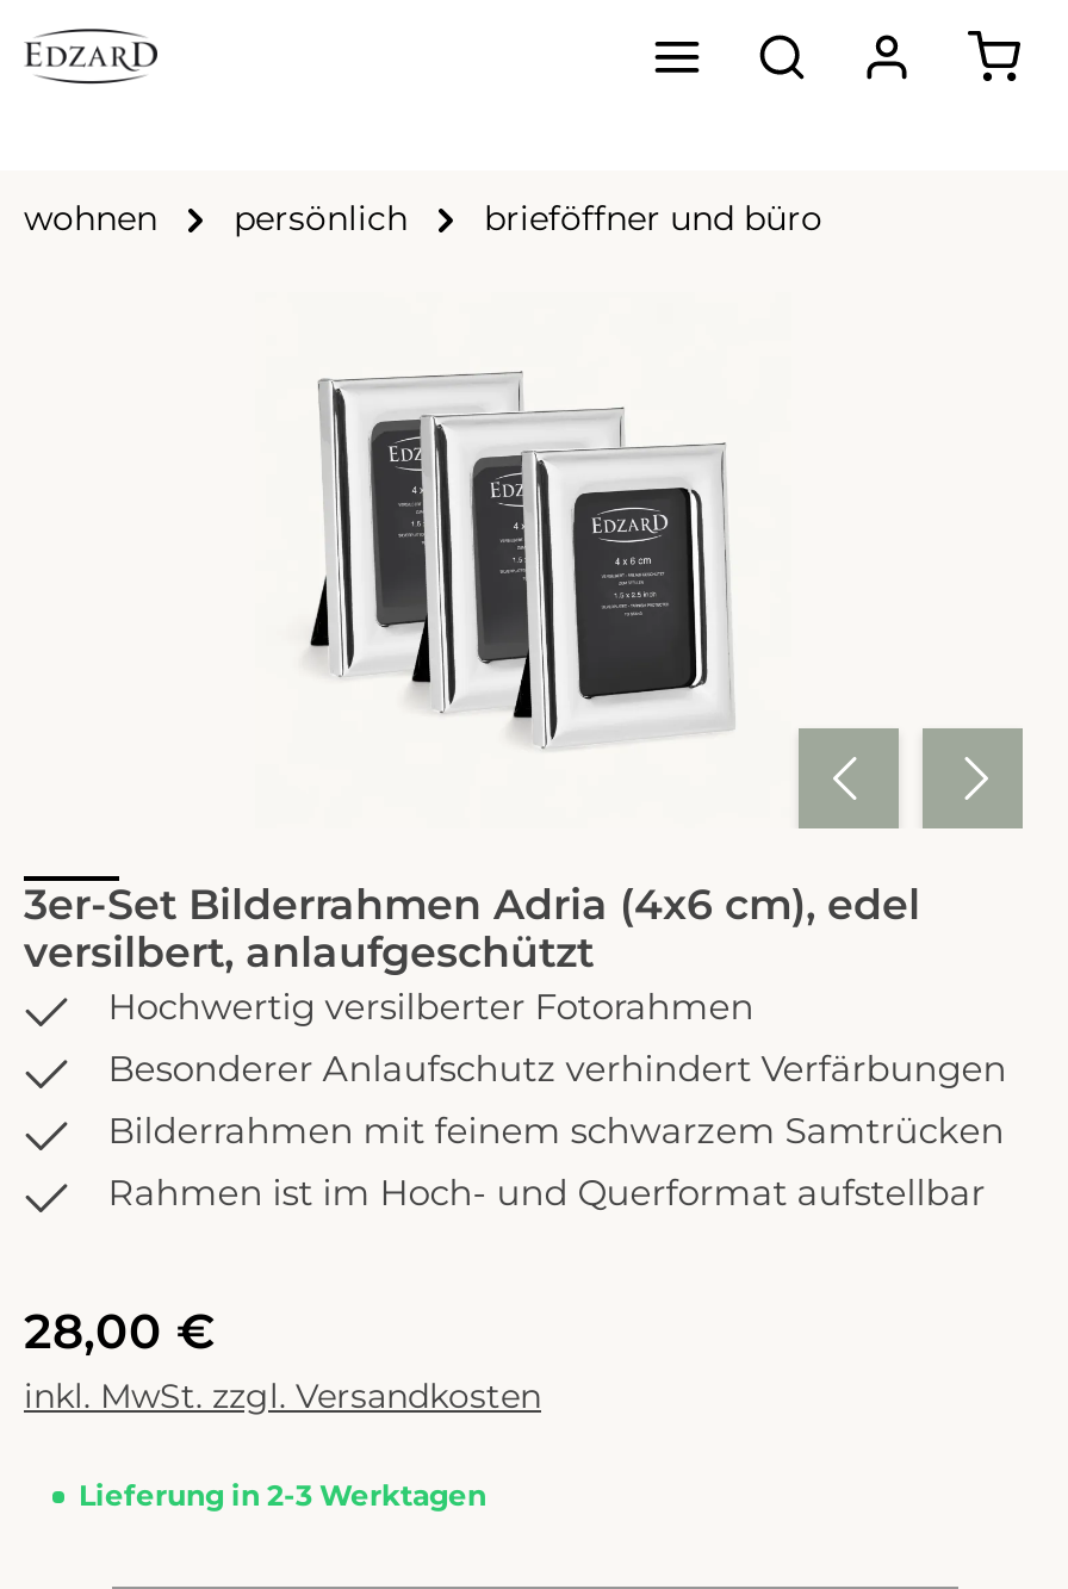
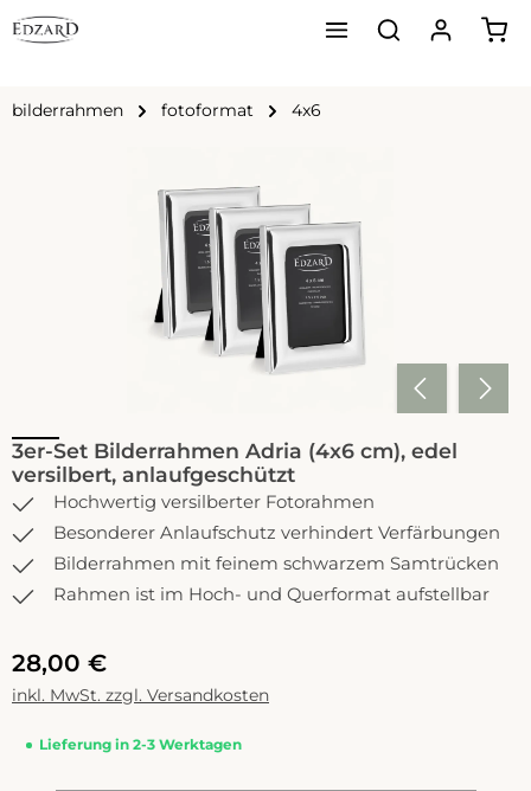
- wohnen
- persönlich
- brieföffner und büro
+ bilderrahmen
+ fotoformat
+ 4x6
